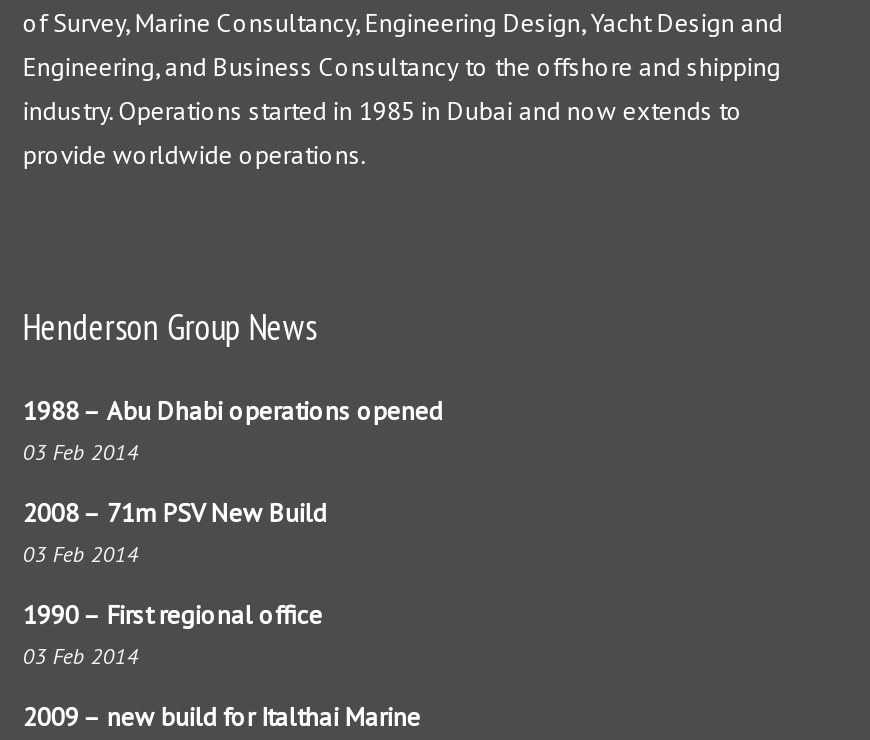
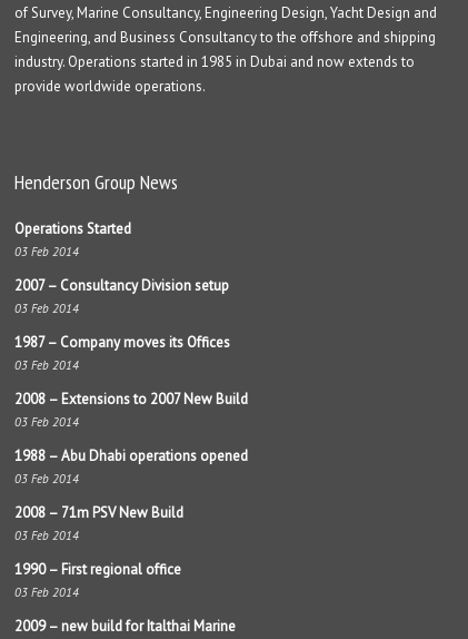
+ Operations Started
+ 03 Feb 2014
+ 2007 – Consultancy Division setup
+ 03 Feb 2014
+ 1987 – Company moves its Offices
+ 03 Feb 2014
+ 2008 – Extensions to 2007 New Build
+ 03 Feb 2014
